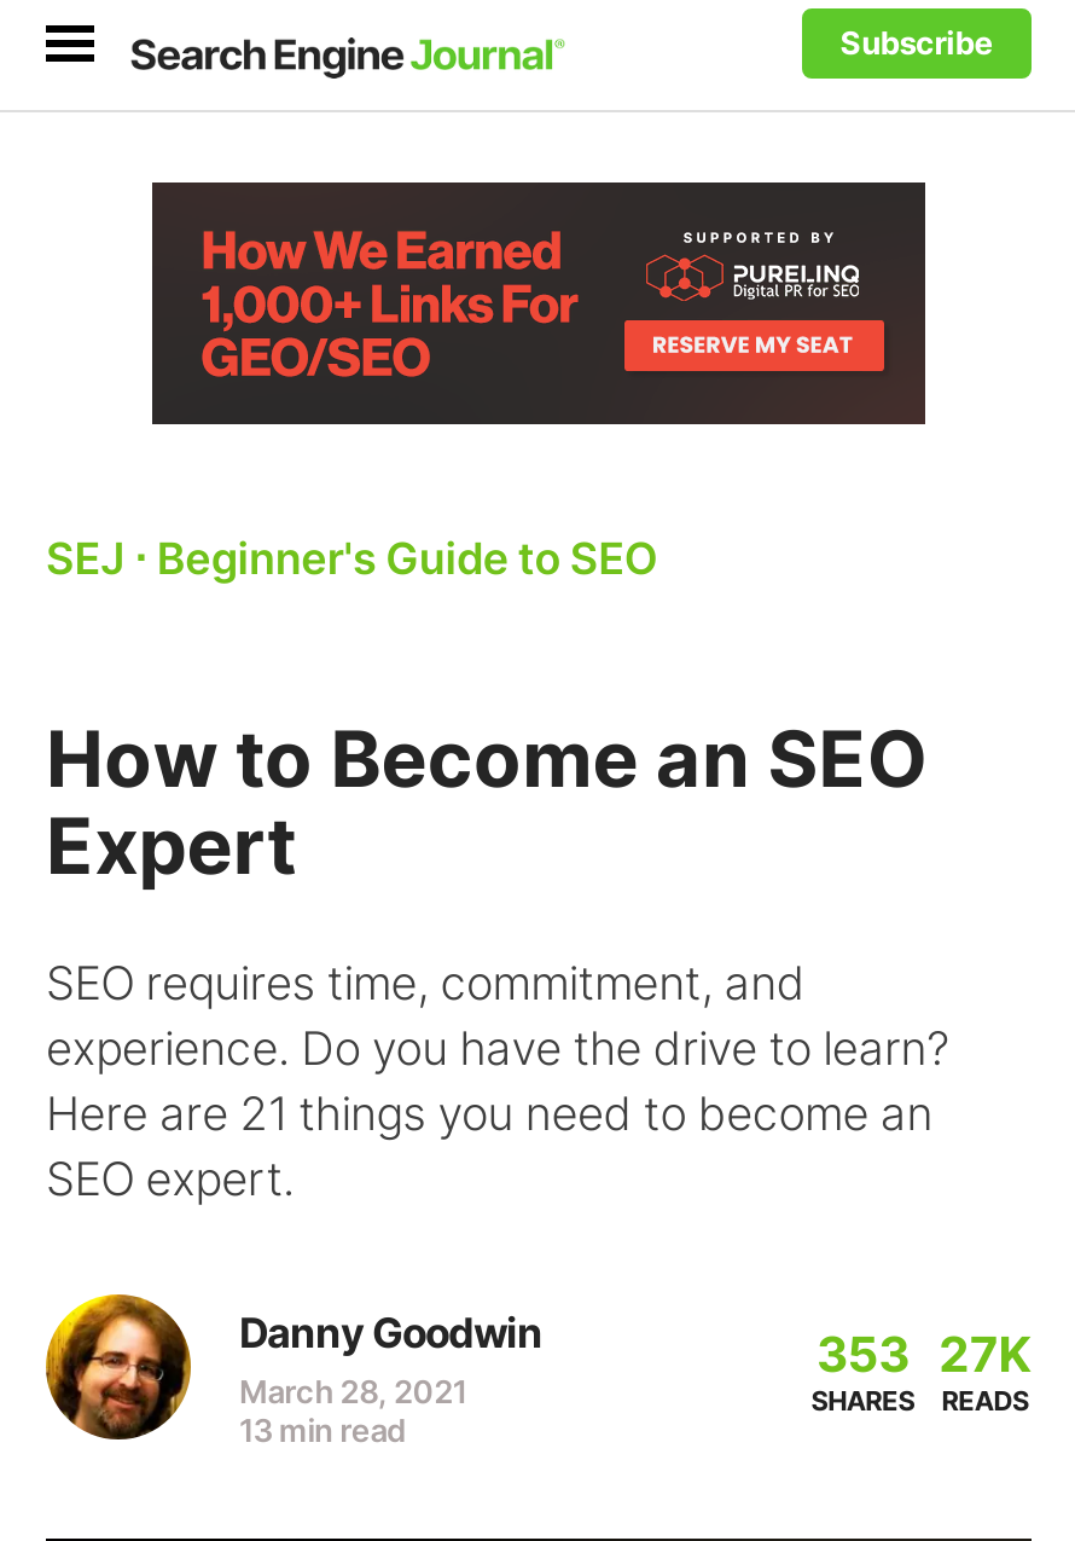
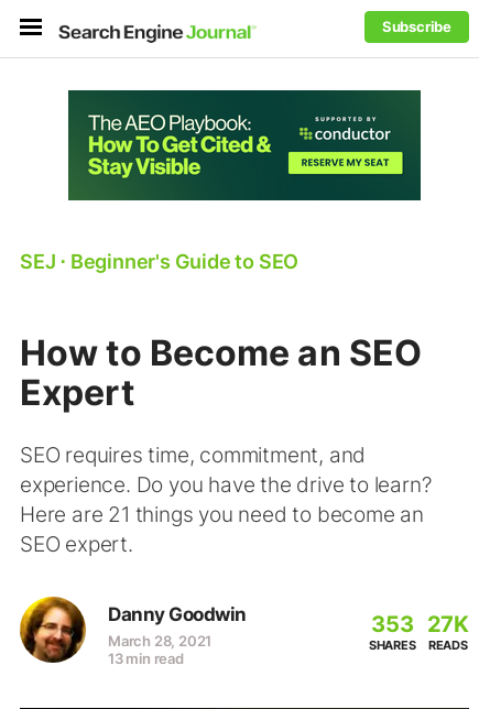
- [image]
+ [image]
